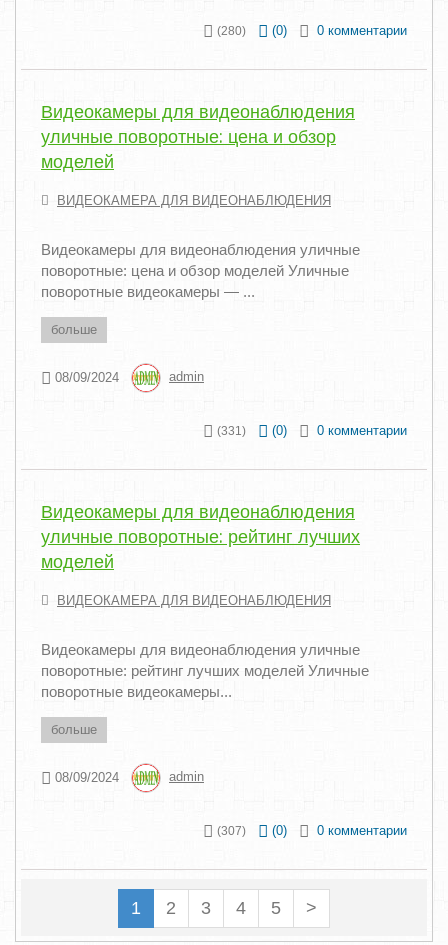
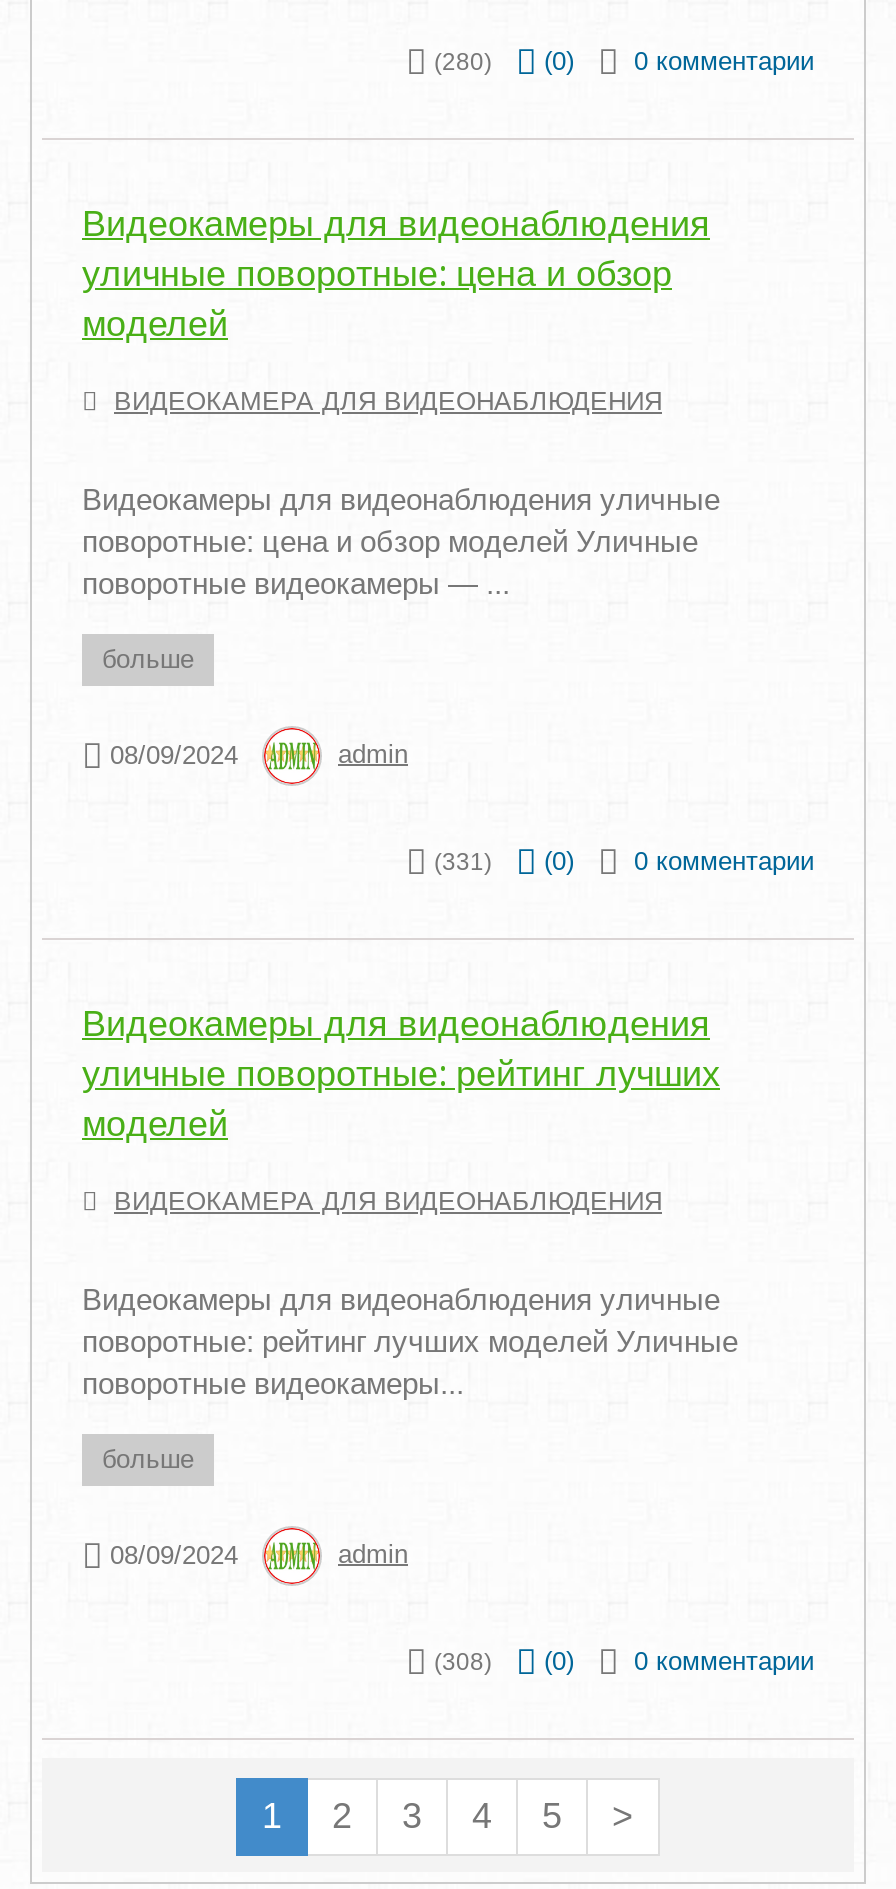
- (307) (0) 0 комментарии
+ (308) (0) 0 комментарии
